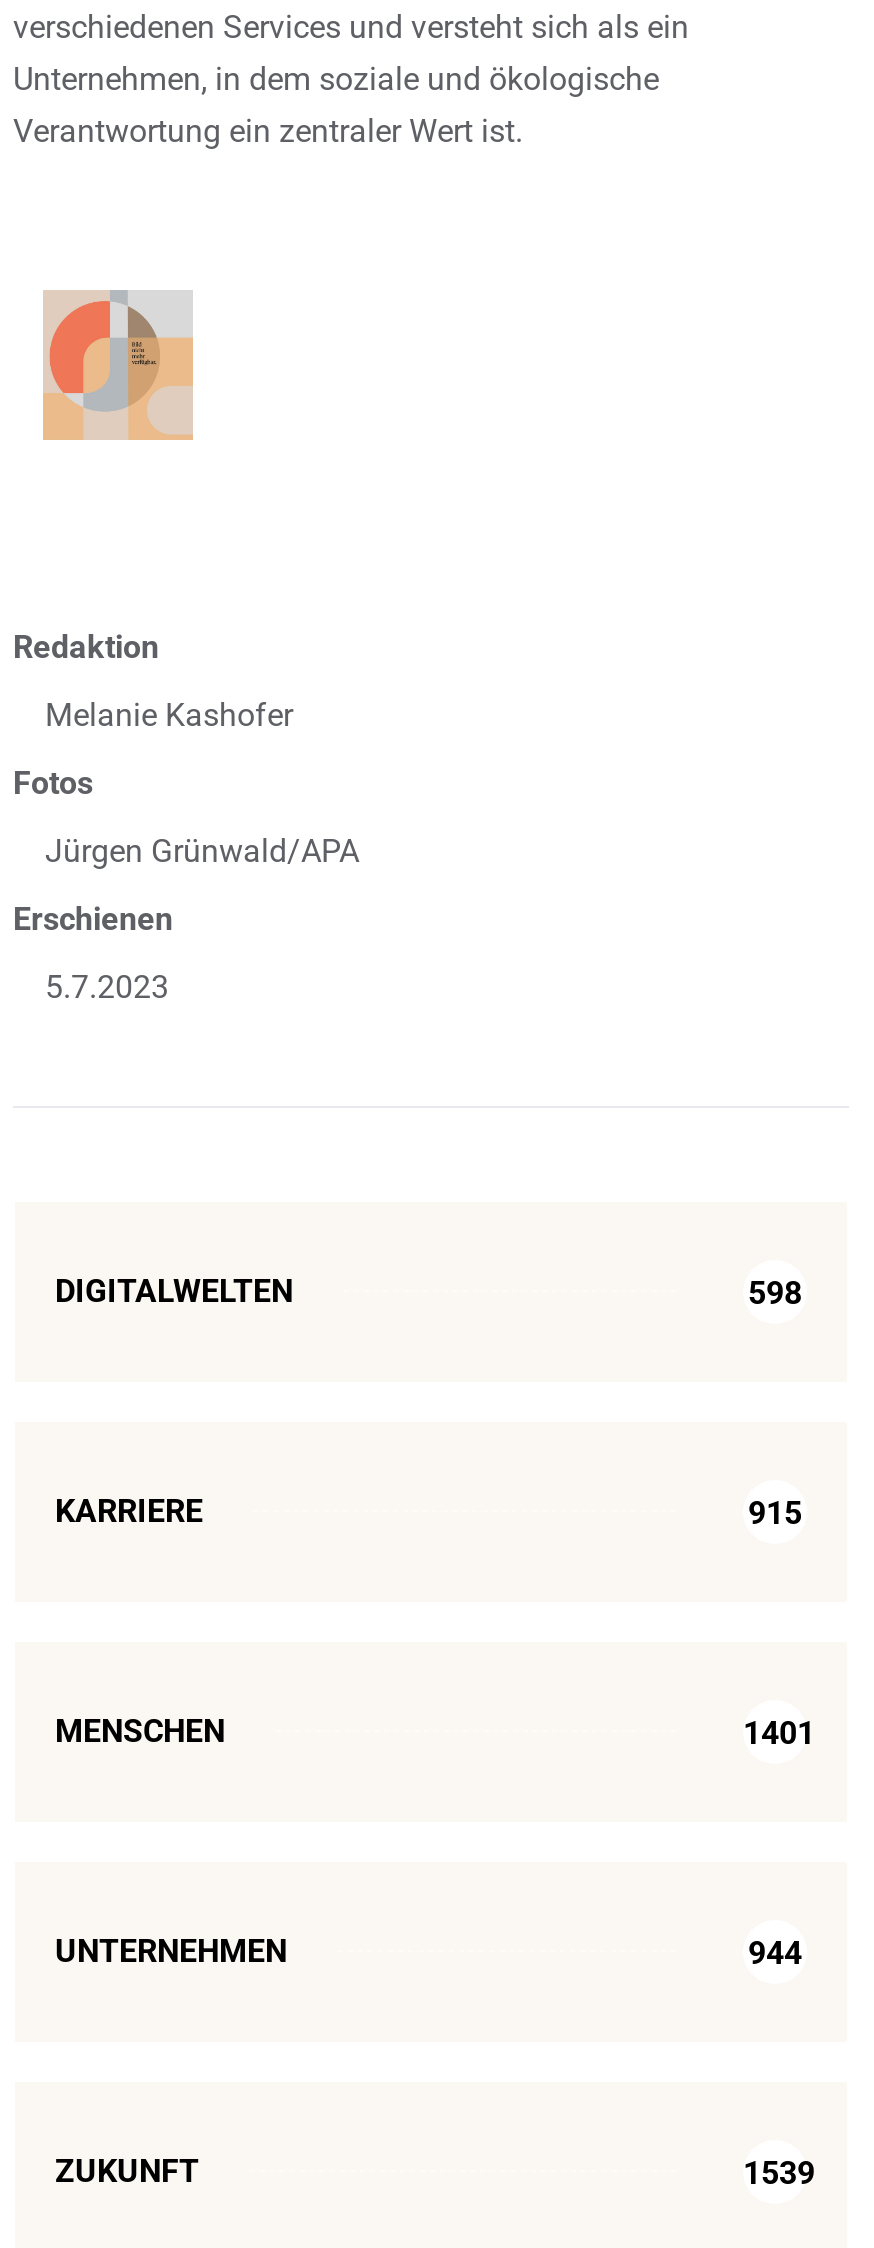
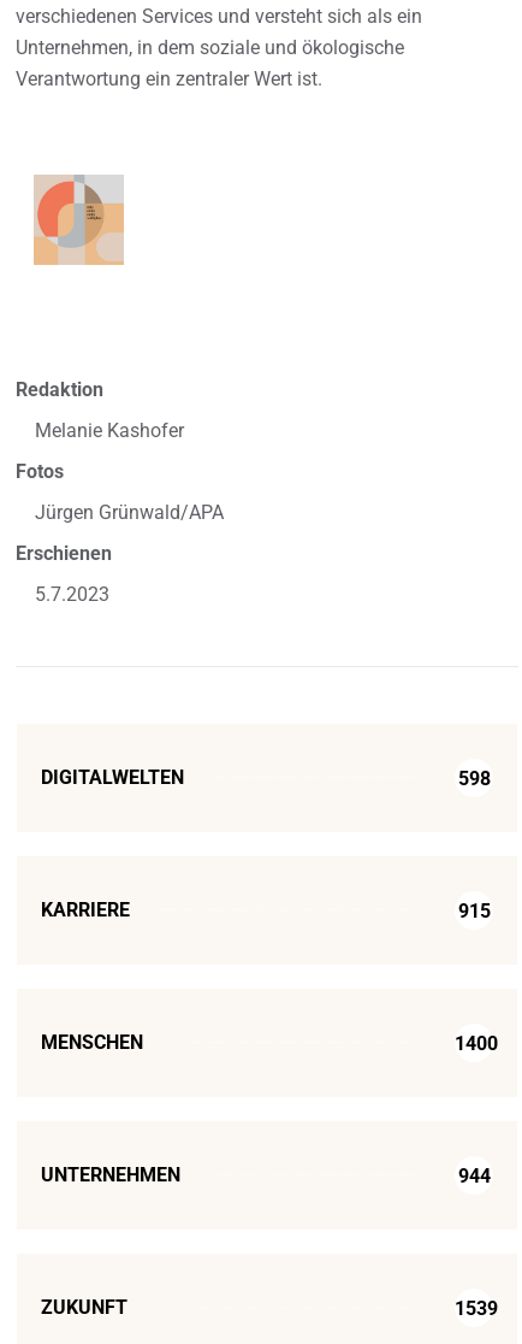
- 1401
+ 1400
